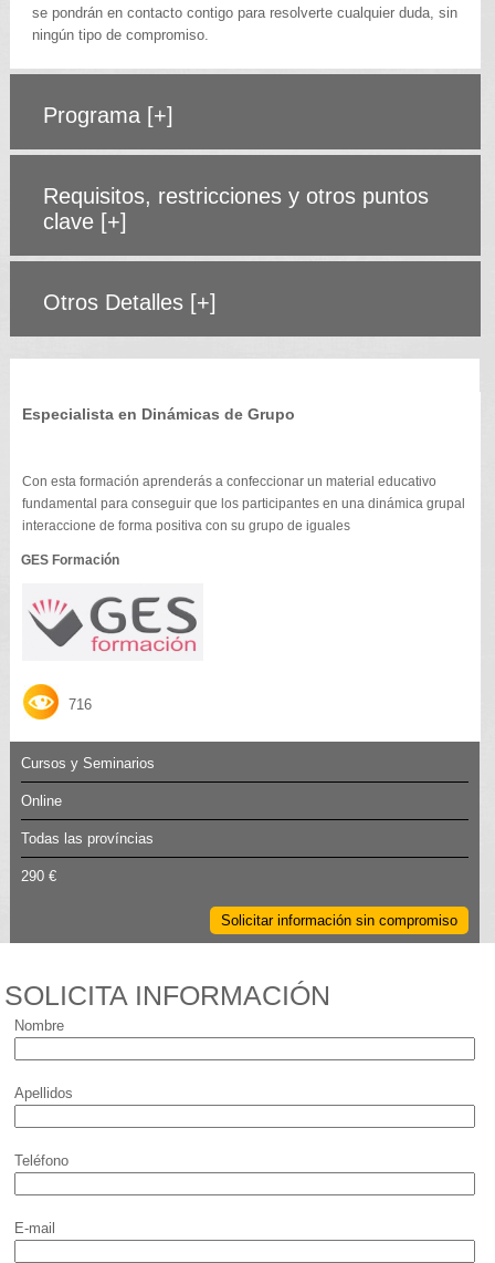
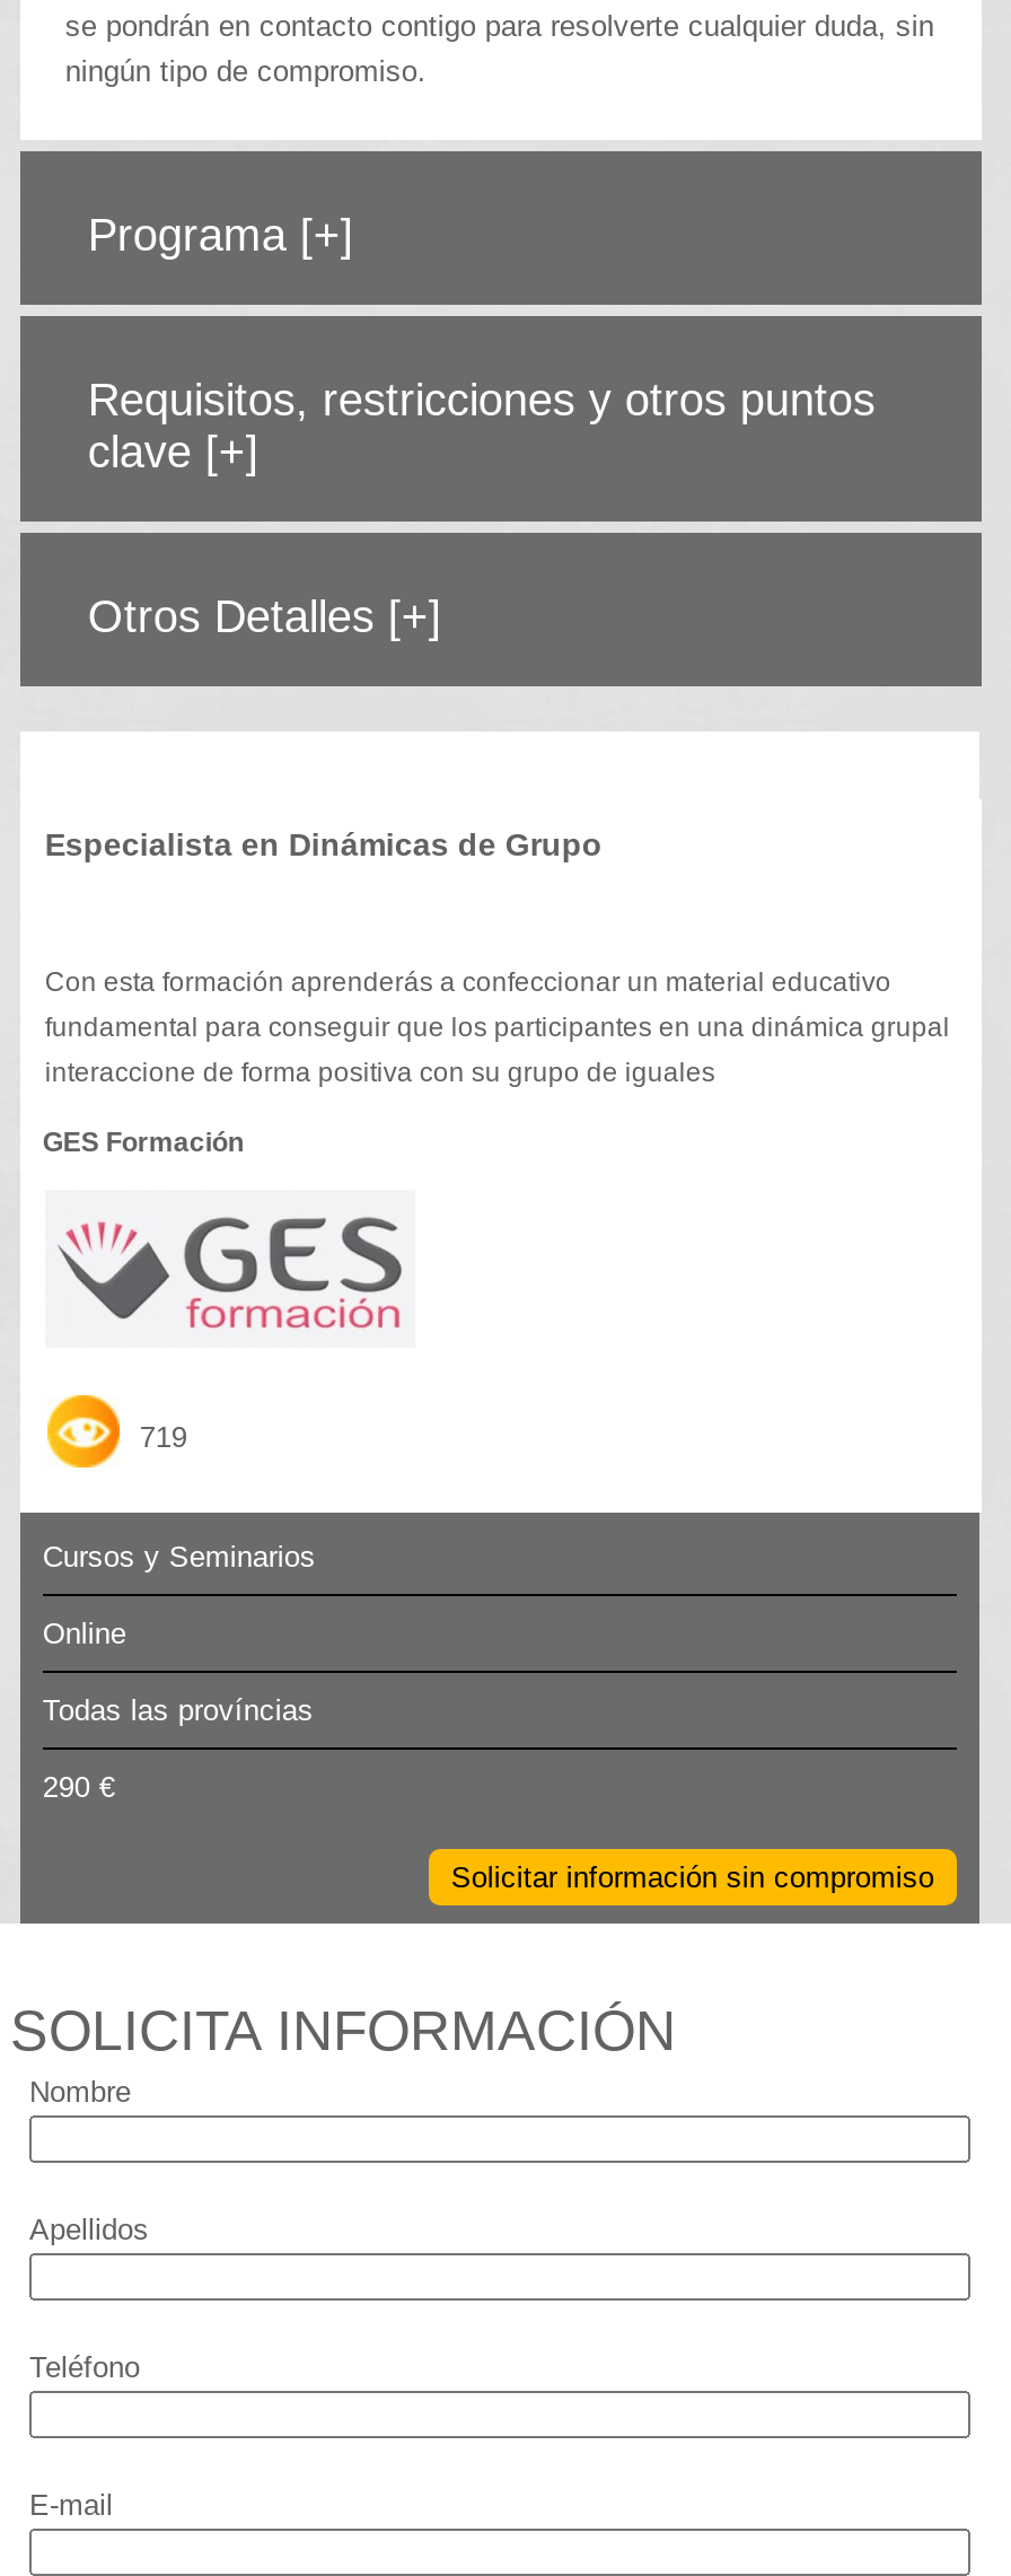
- 716
+ 719
